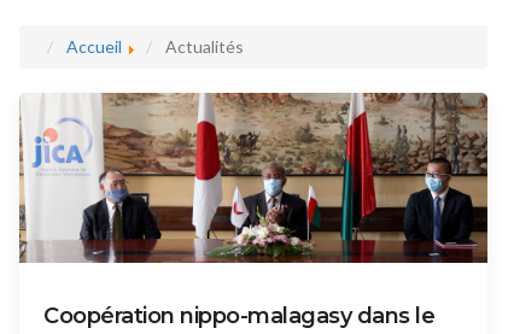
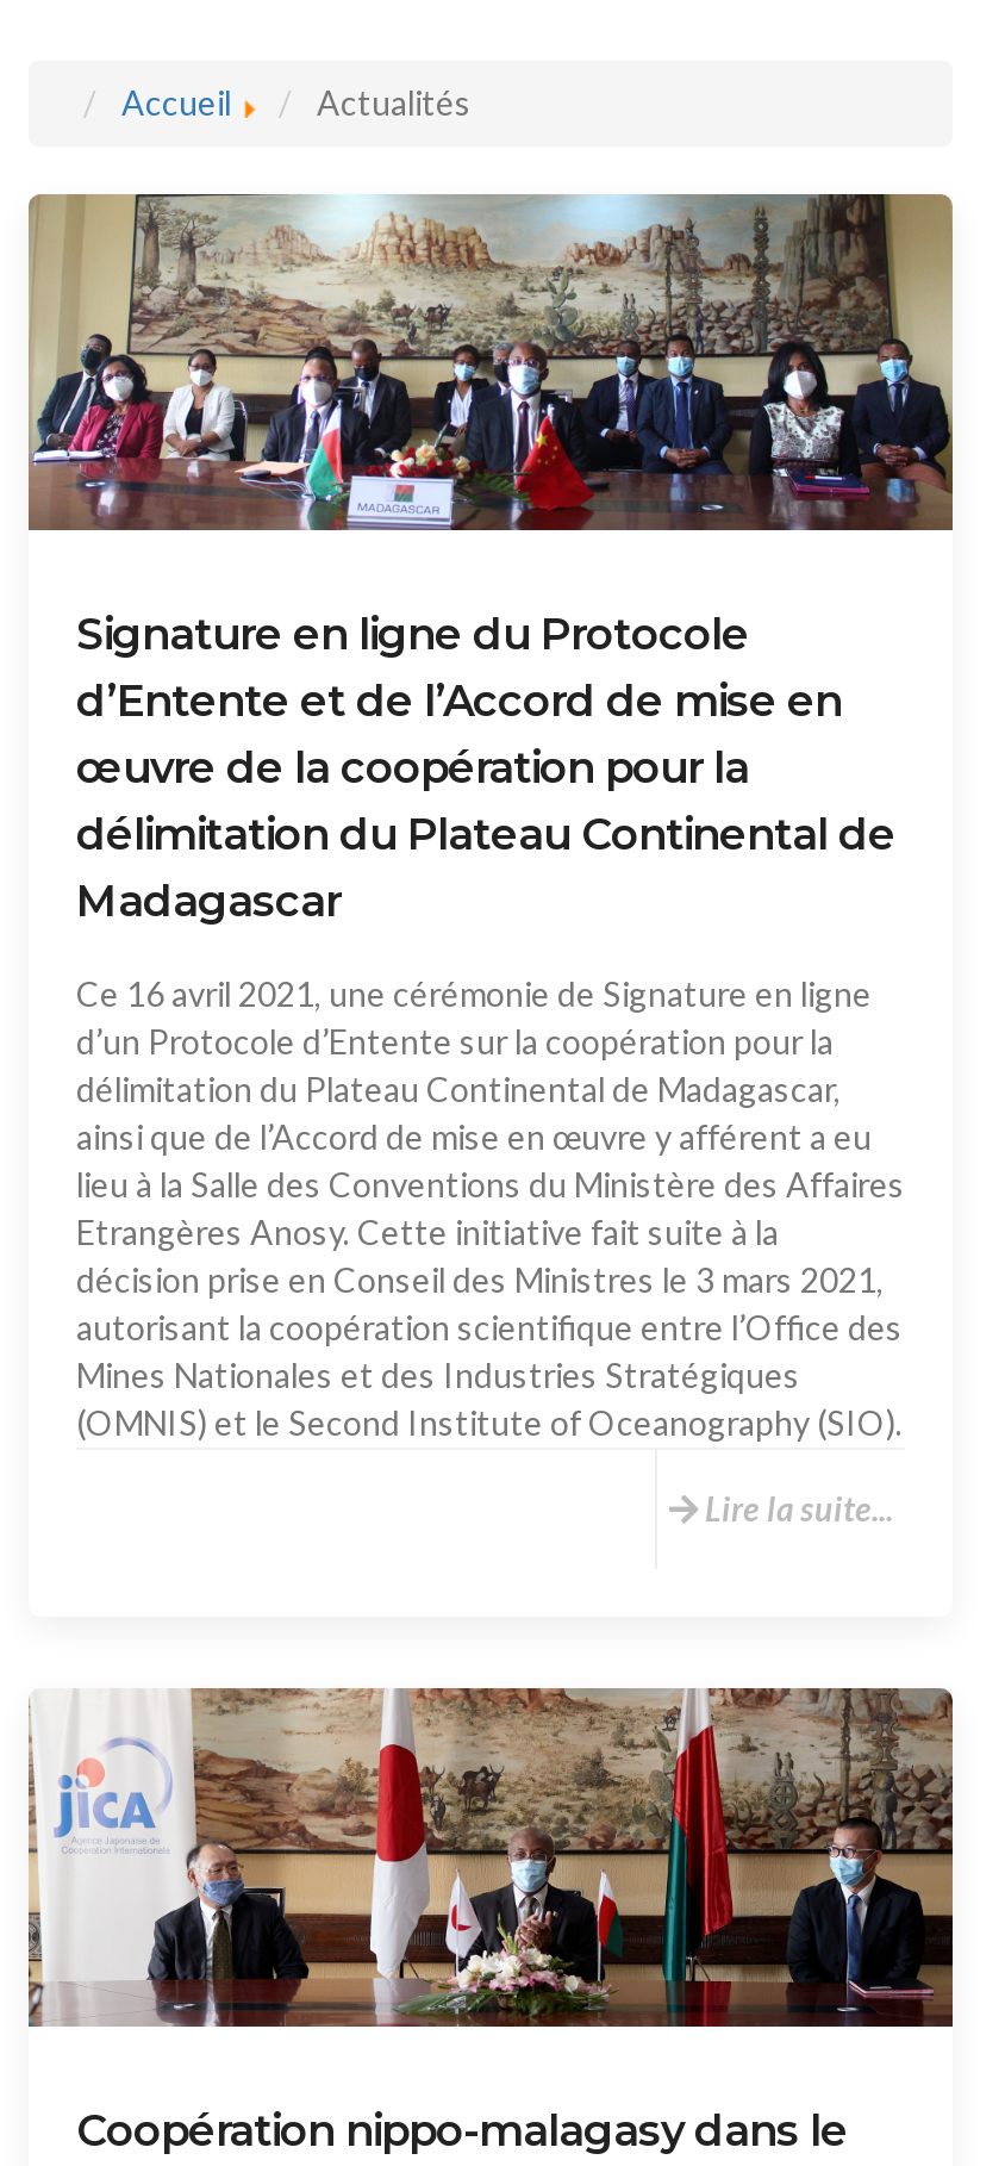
+ [image]
+ Signature en ligne du Protocole
+ d’Entente et de l’Accord de mise en
+ œuvre de la coopération pour la
+ délimitation du Plateau Continental de
+ Madagascar
+ Ce 16 avril 2021, une cérémonie de Signature en ligne
+ d’un Protocole d’Entente sur la coopération pour la
+ délimitation du Plateau Continental de Madagascar,
+ ainsi que de l’Accord de mise en œuvre y afférent a eu
+ lieu à la Salle des Conventions du Ministère des Affaires
+ Etrangères Anosy. Cette initiative fait suite à la
+ décision prise en Conseil des Ministres le 3 mars 2021,
+ autorisant la coopération scientifique entre l’Office des
+ Mines Nationales et des Industries Stratégiques
+ (OMNIS) et le Second Institute of Oceanography (SIO).
+ Lire la suite...
